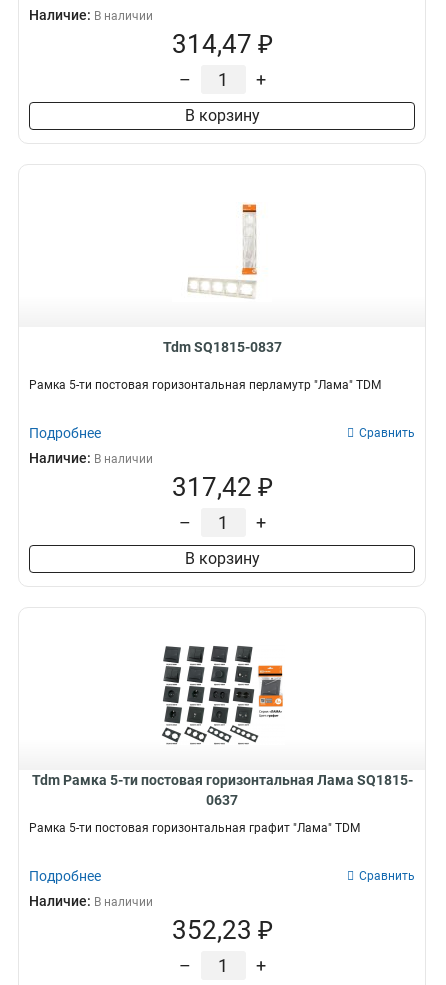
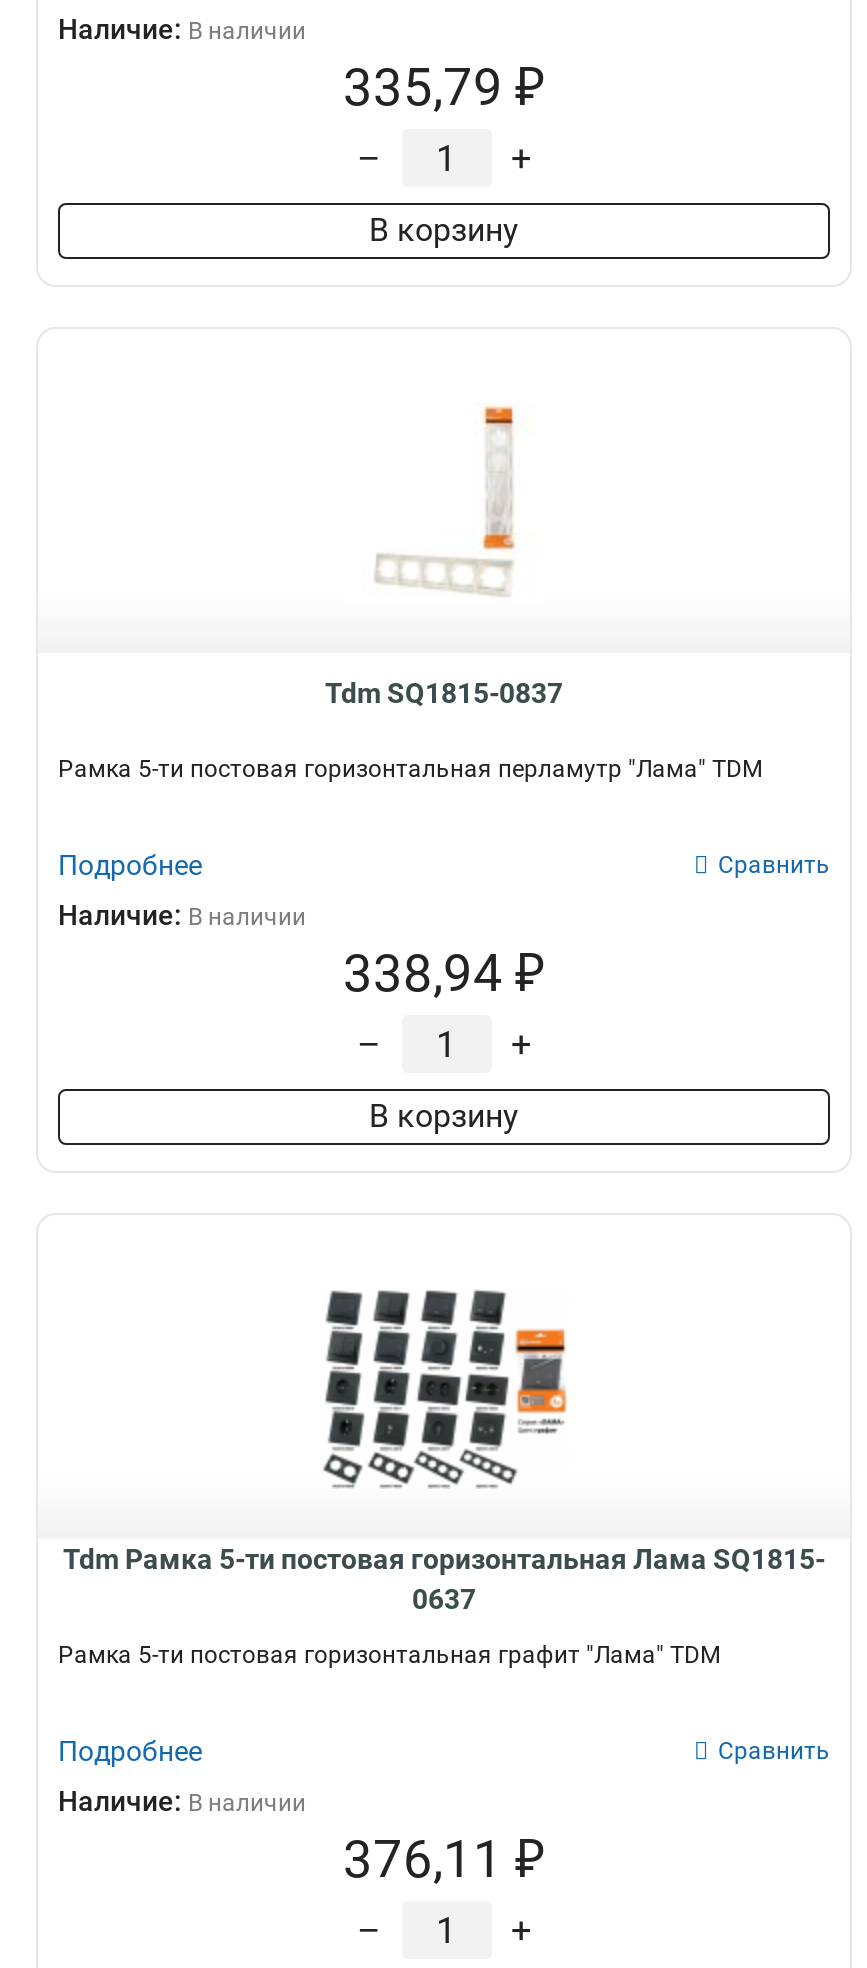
- 314,47 ₽
+ 335,79 ₽

- 317,42 ₽
+ 338,94 ₽

- 352,23 ₽
+ 376,11 ₽
